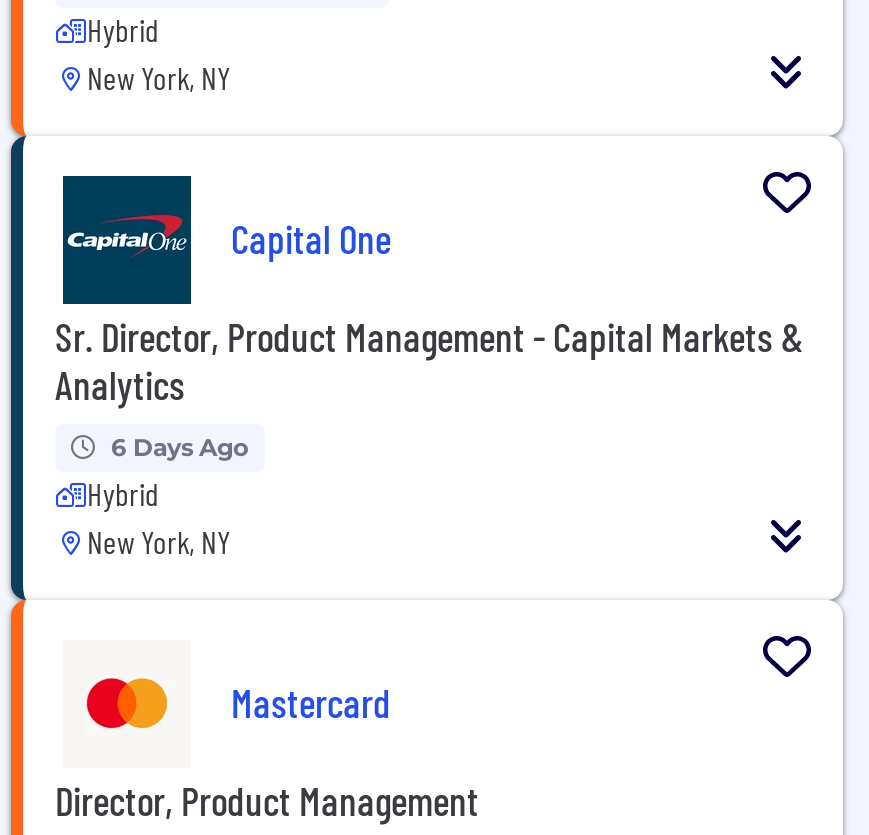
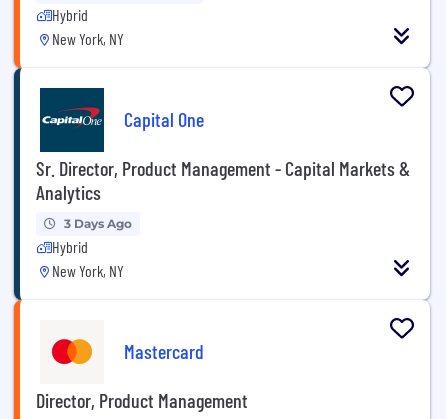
- 6 Days Ago
+ 3 Days Ago
